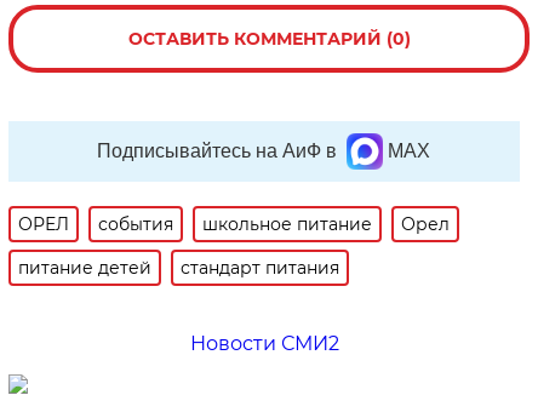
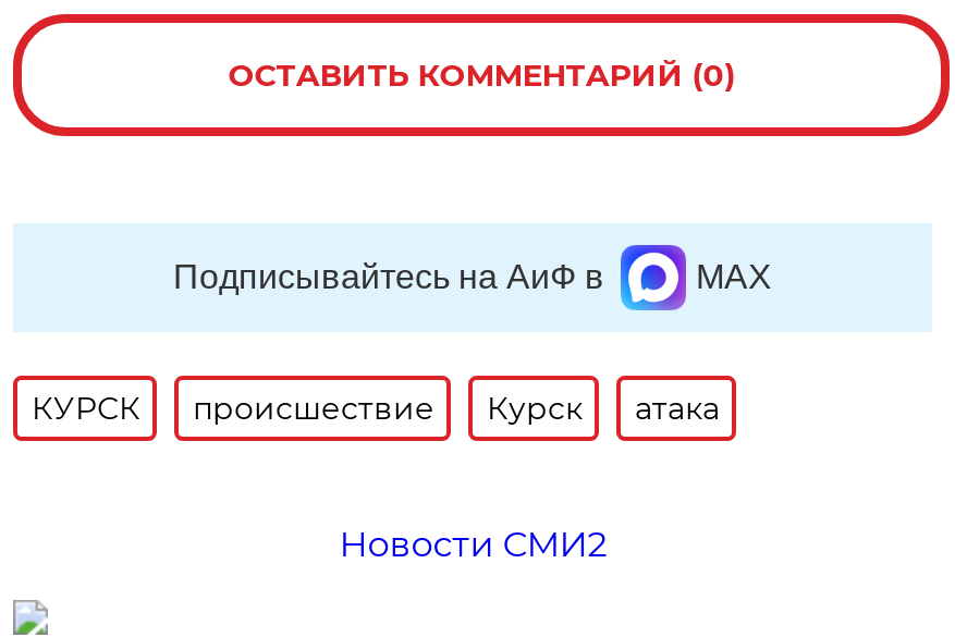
- ОРЕЛ
- события
- школьное питание
- Орел
- питание детей
- стандарт питания
+ КУРСК
+ происшествие
+ Курск
+ атака
